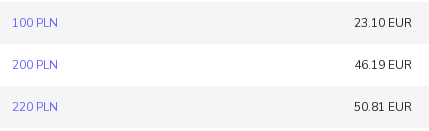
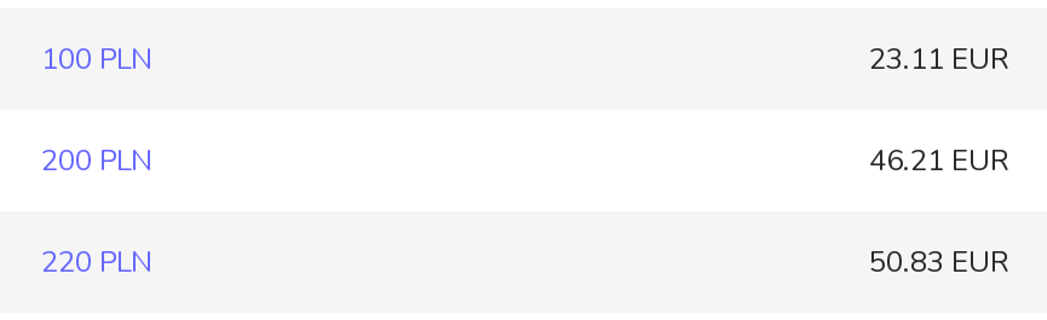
- 23.10 EUR
+ 23.11 EUR

- 46.19 EUR
+ 46.21 EUR

- 50.81 EUR
+ 50.83 EUR
